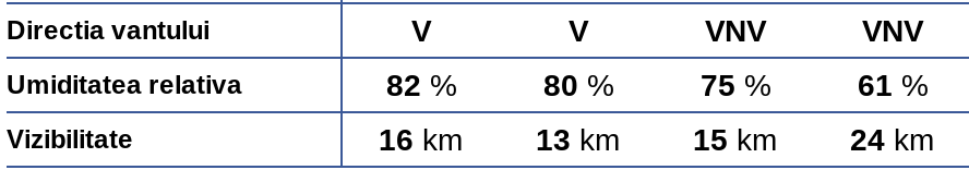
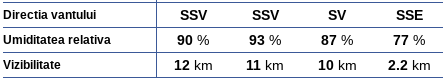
- V
- V
- VNV
- VNV
+ SSV
+ SSV
+ SV
+ SSE

- 82%
+ 90%

- 80%
+ 93%

- 75%
+ 87%

- 61%
+ 77%

- 16 km
- 13 km
- 15 km
- 24 km
+ 12 km
+ 11 km
+ 10 km
+ 2.2 km
